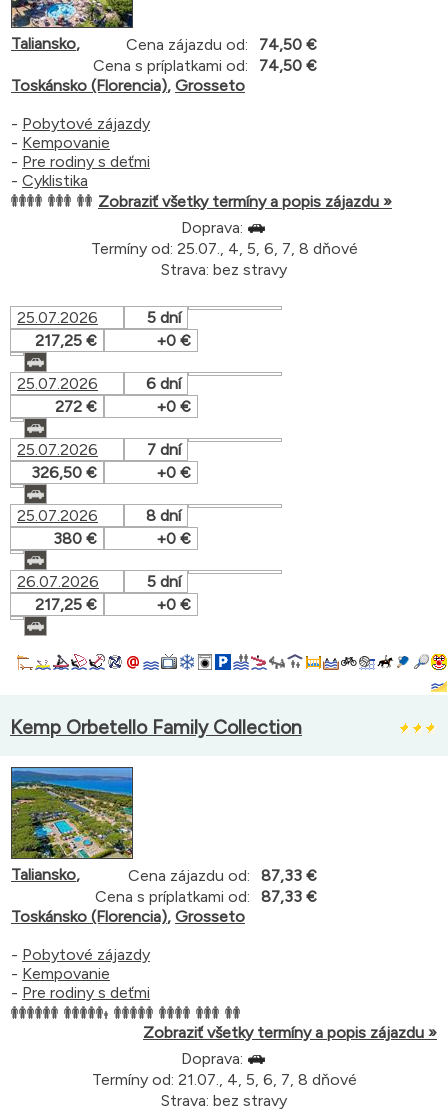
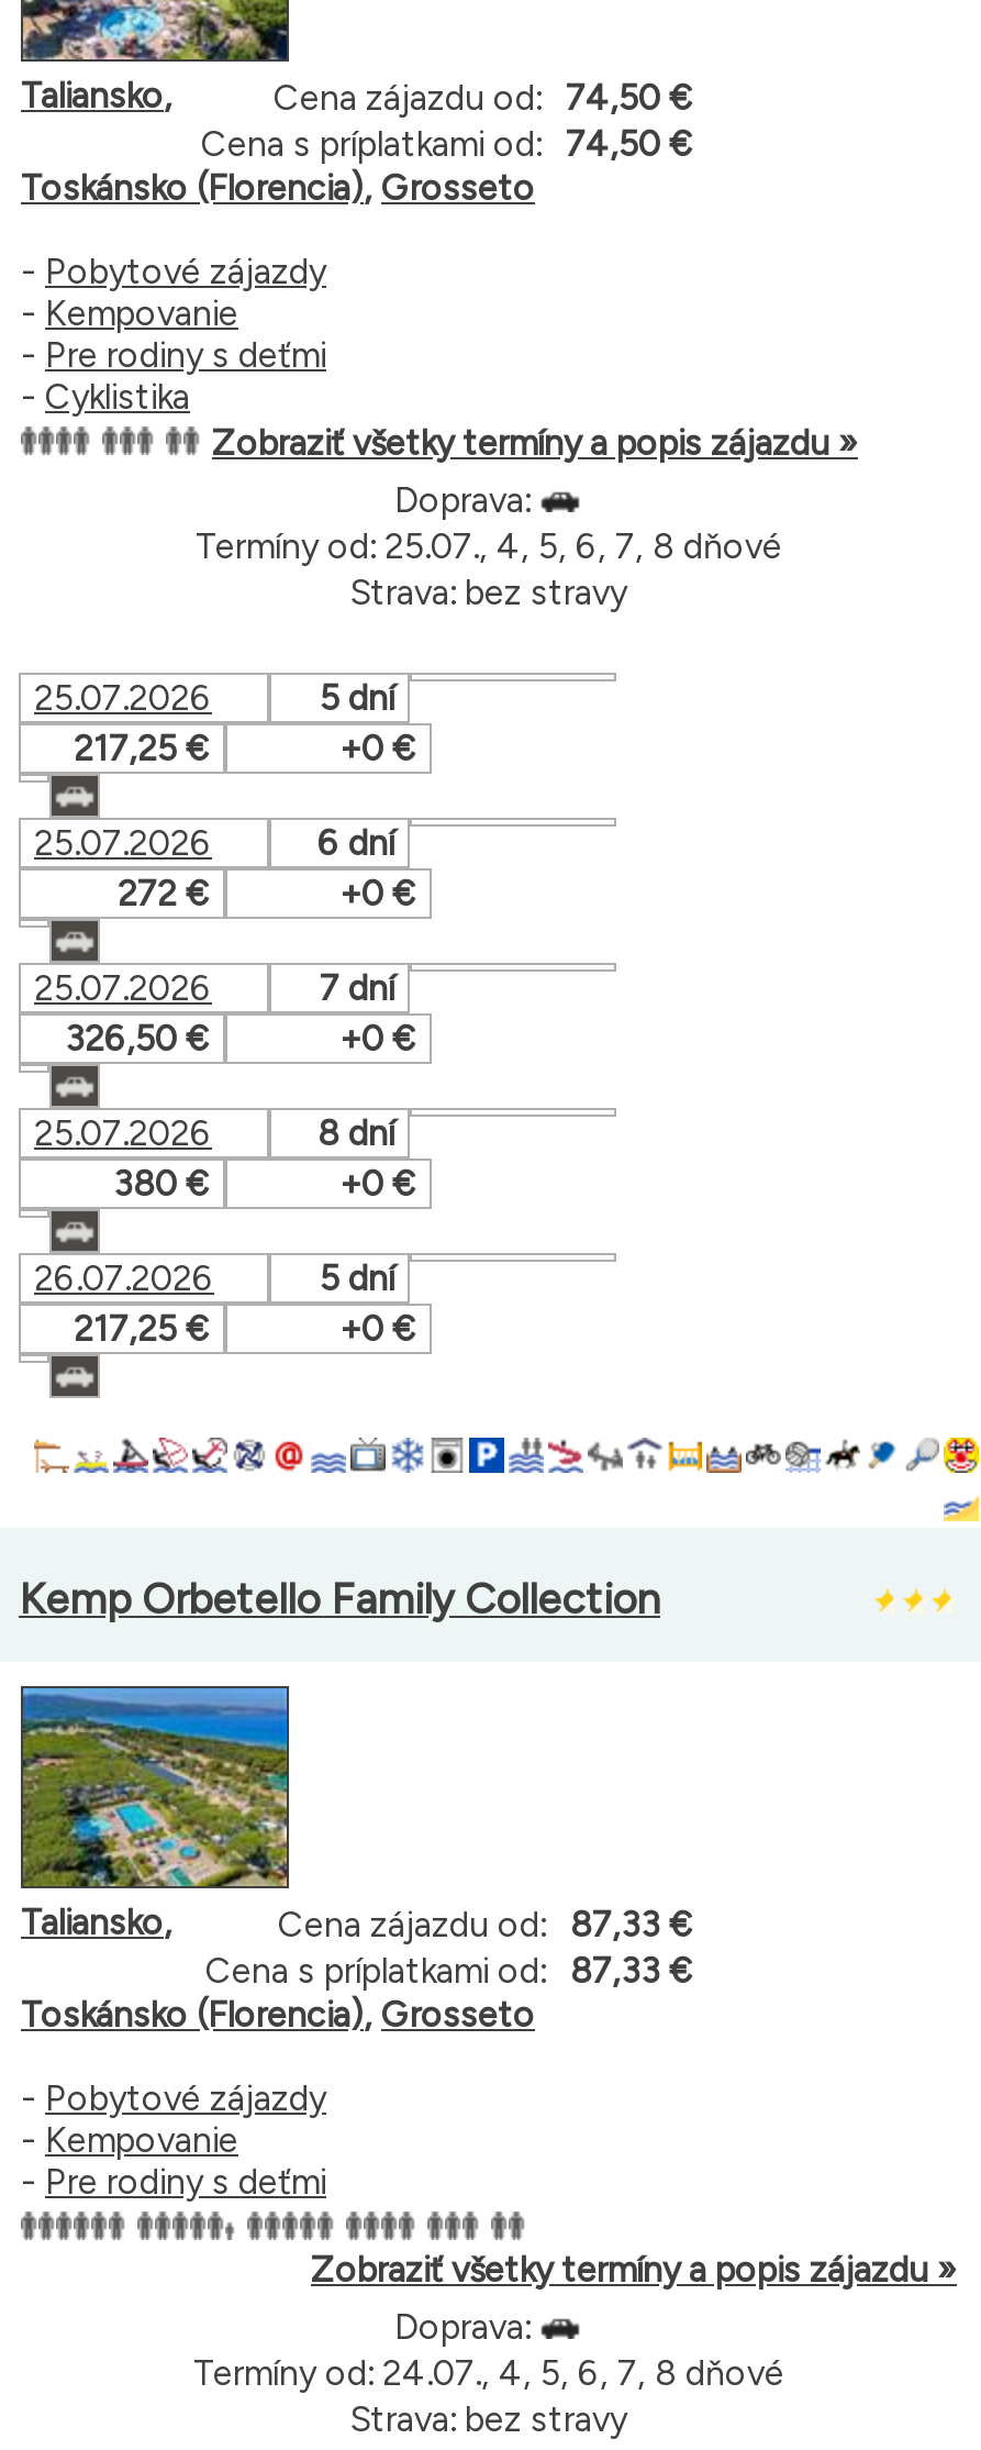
- Termíny od: 21.07., 4, 5, 6, 7, 8 dňové
+ Termíny od: 24.07., 4, 5, 6, 7, 8 dňové
